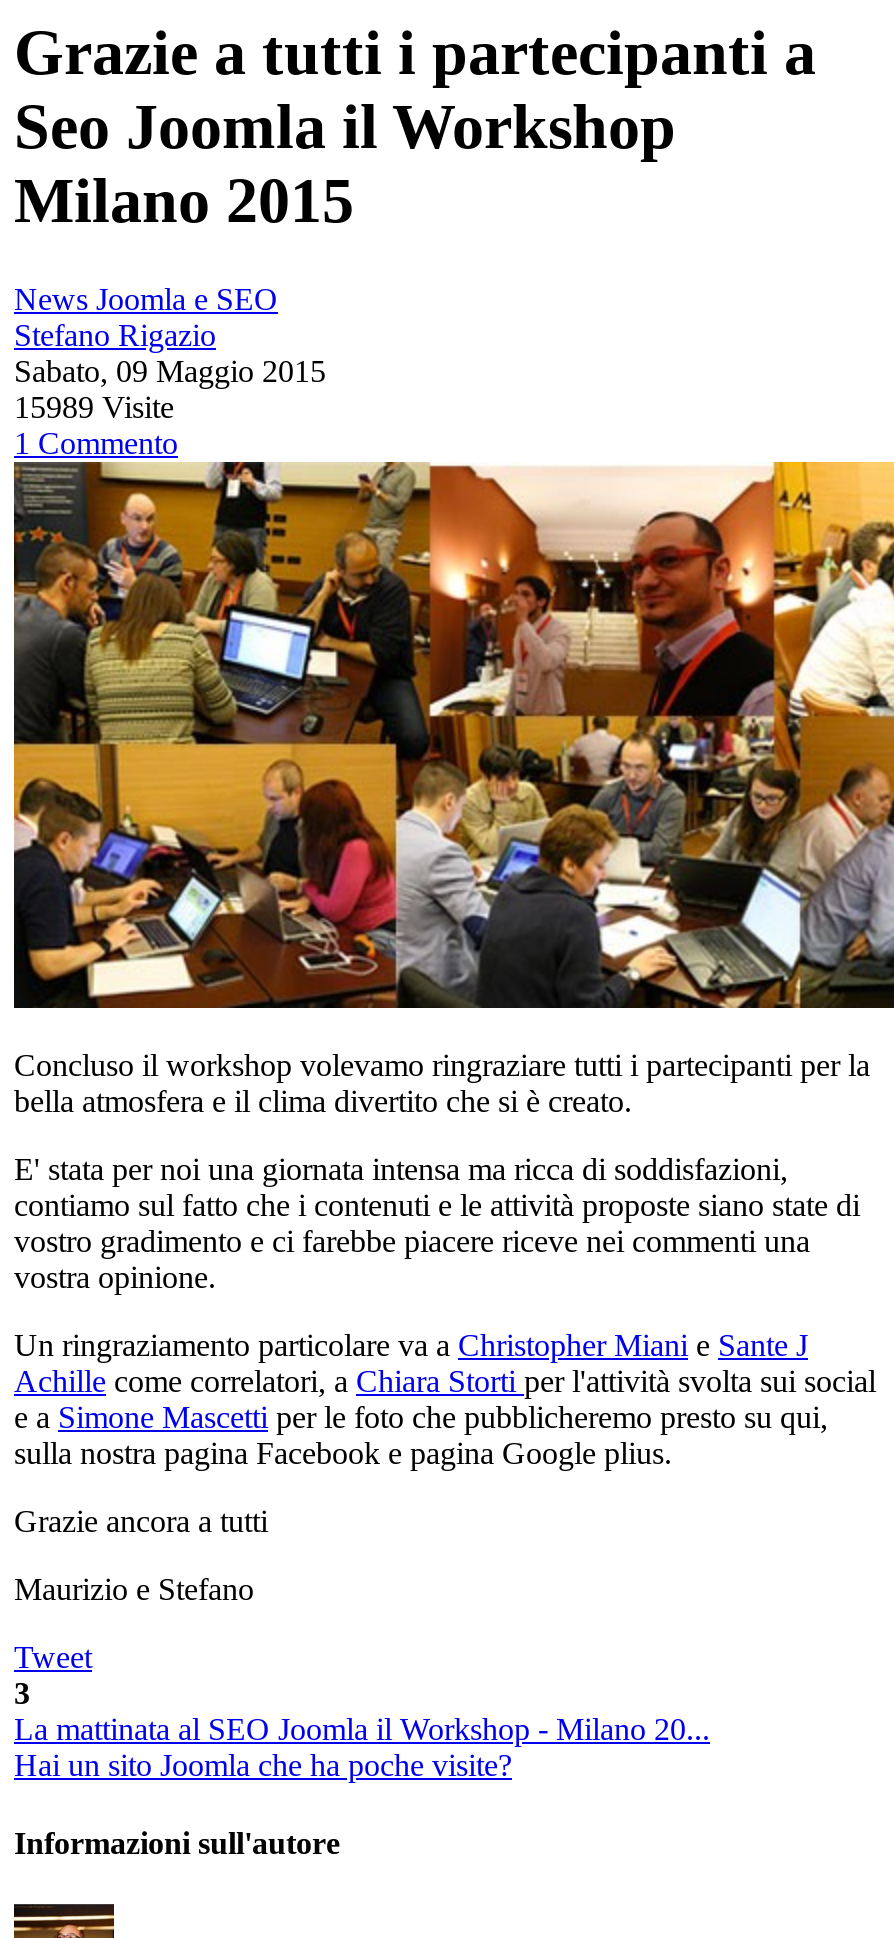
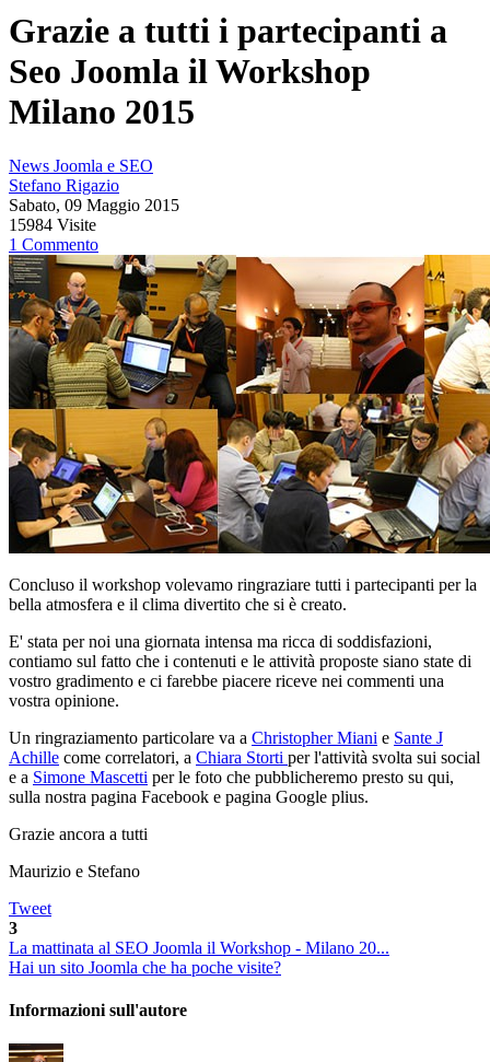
- 15989 Visite
+ 15984 Visite
